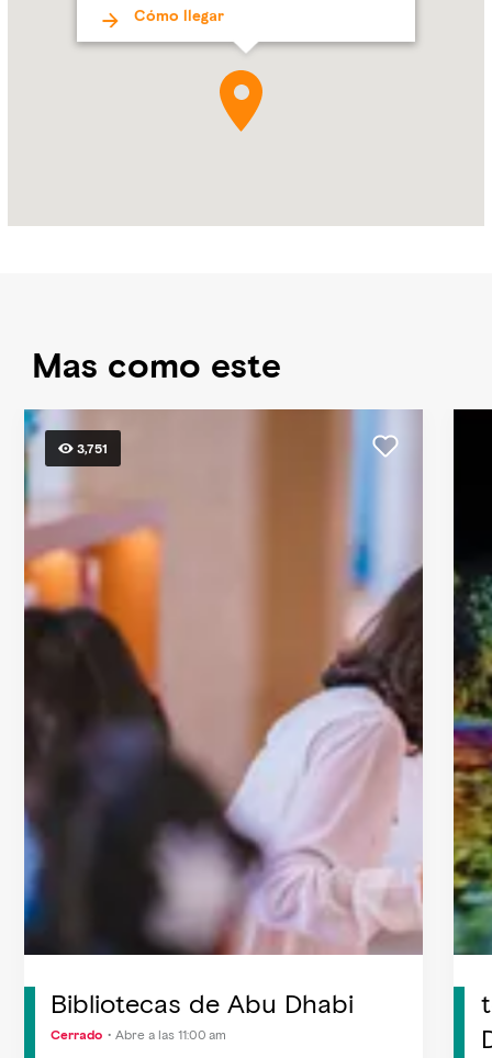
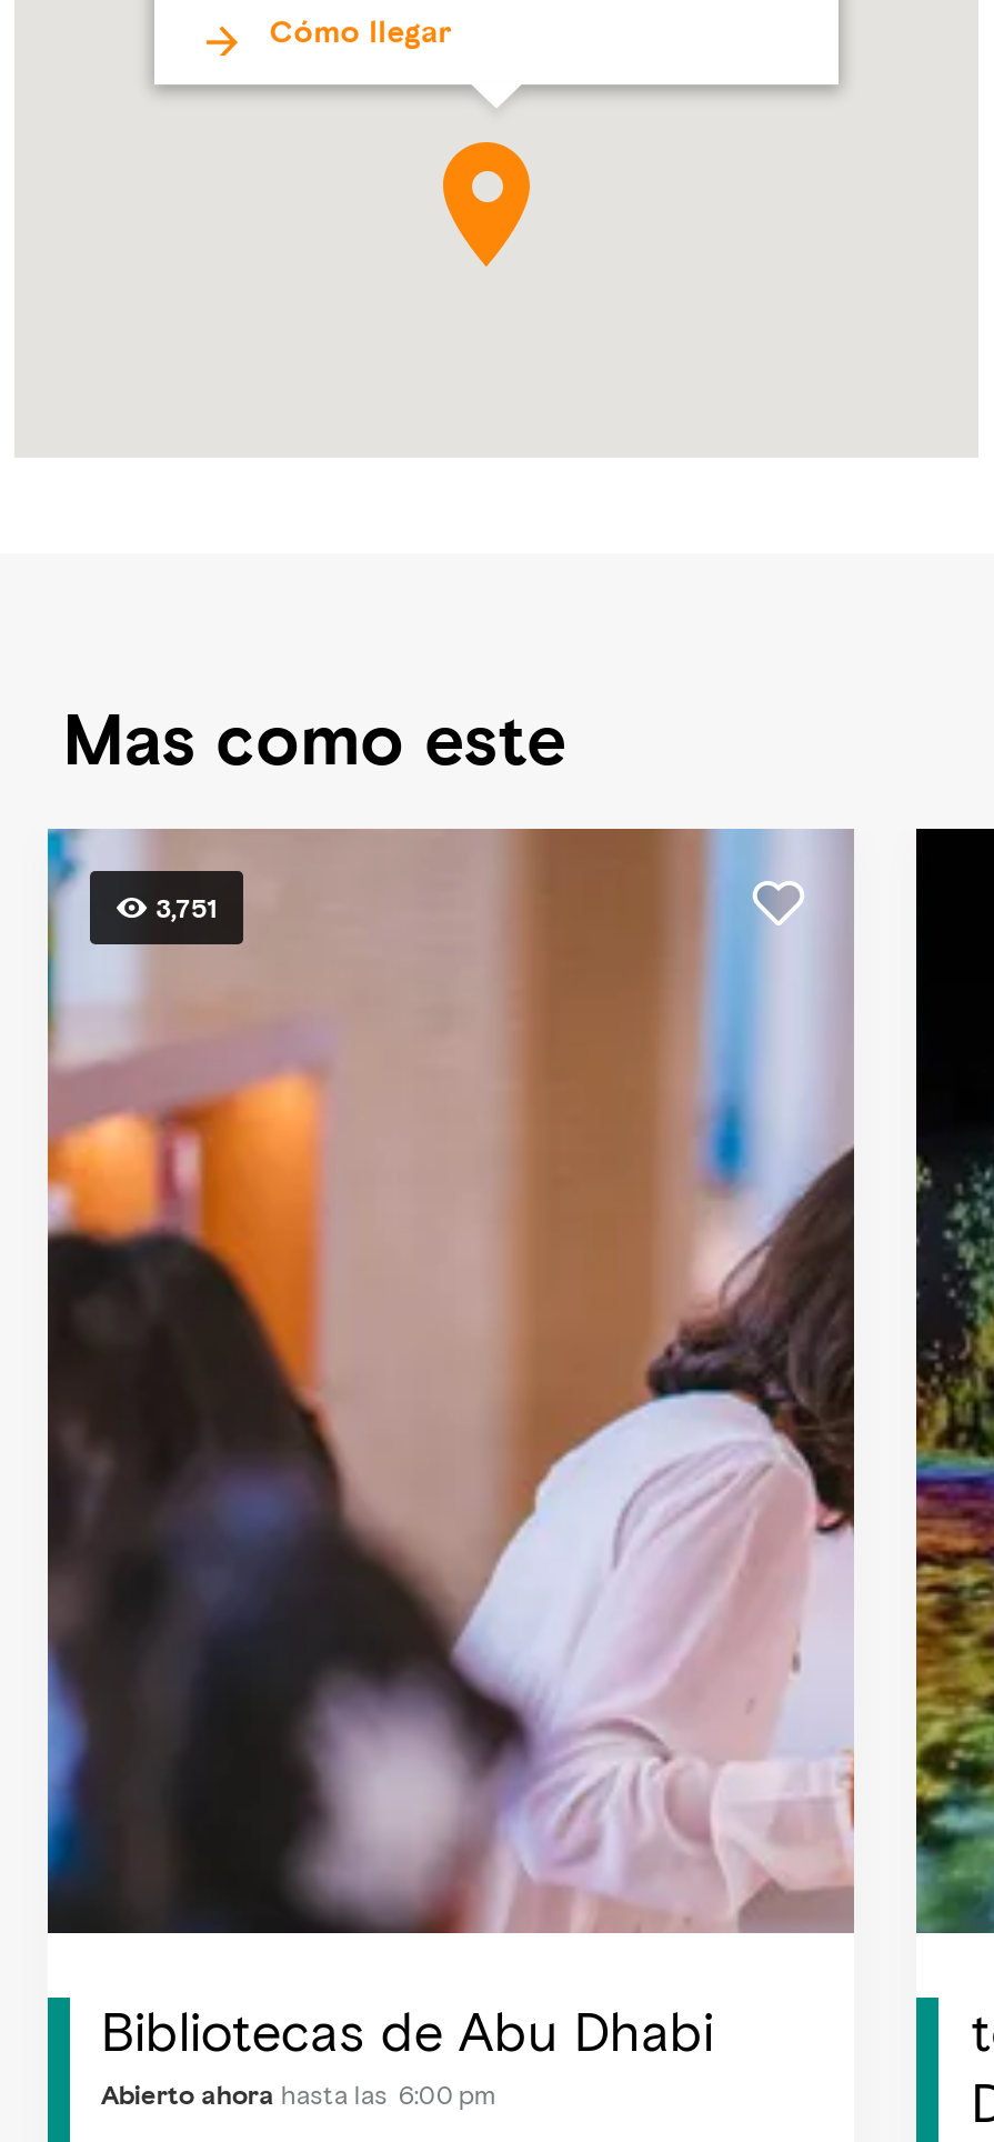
- Cerrado
- Abre a las 11:00 am
+ Abierto ahora hasta las 6:00 pm
